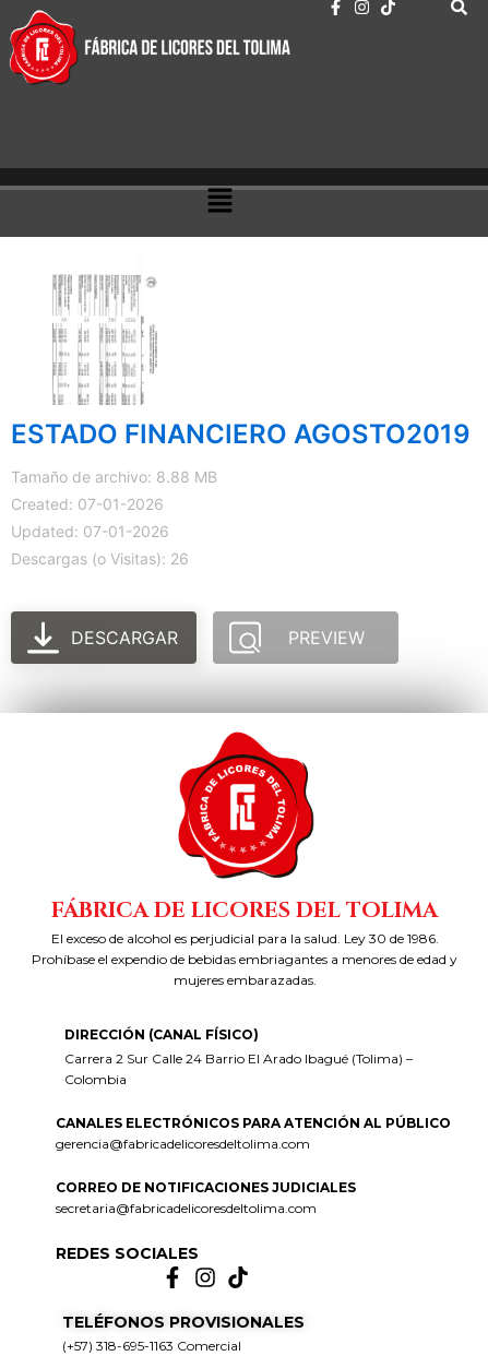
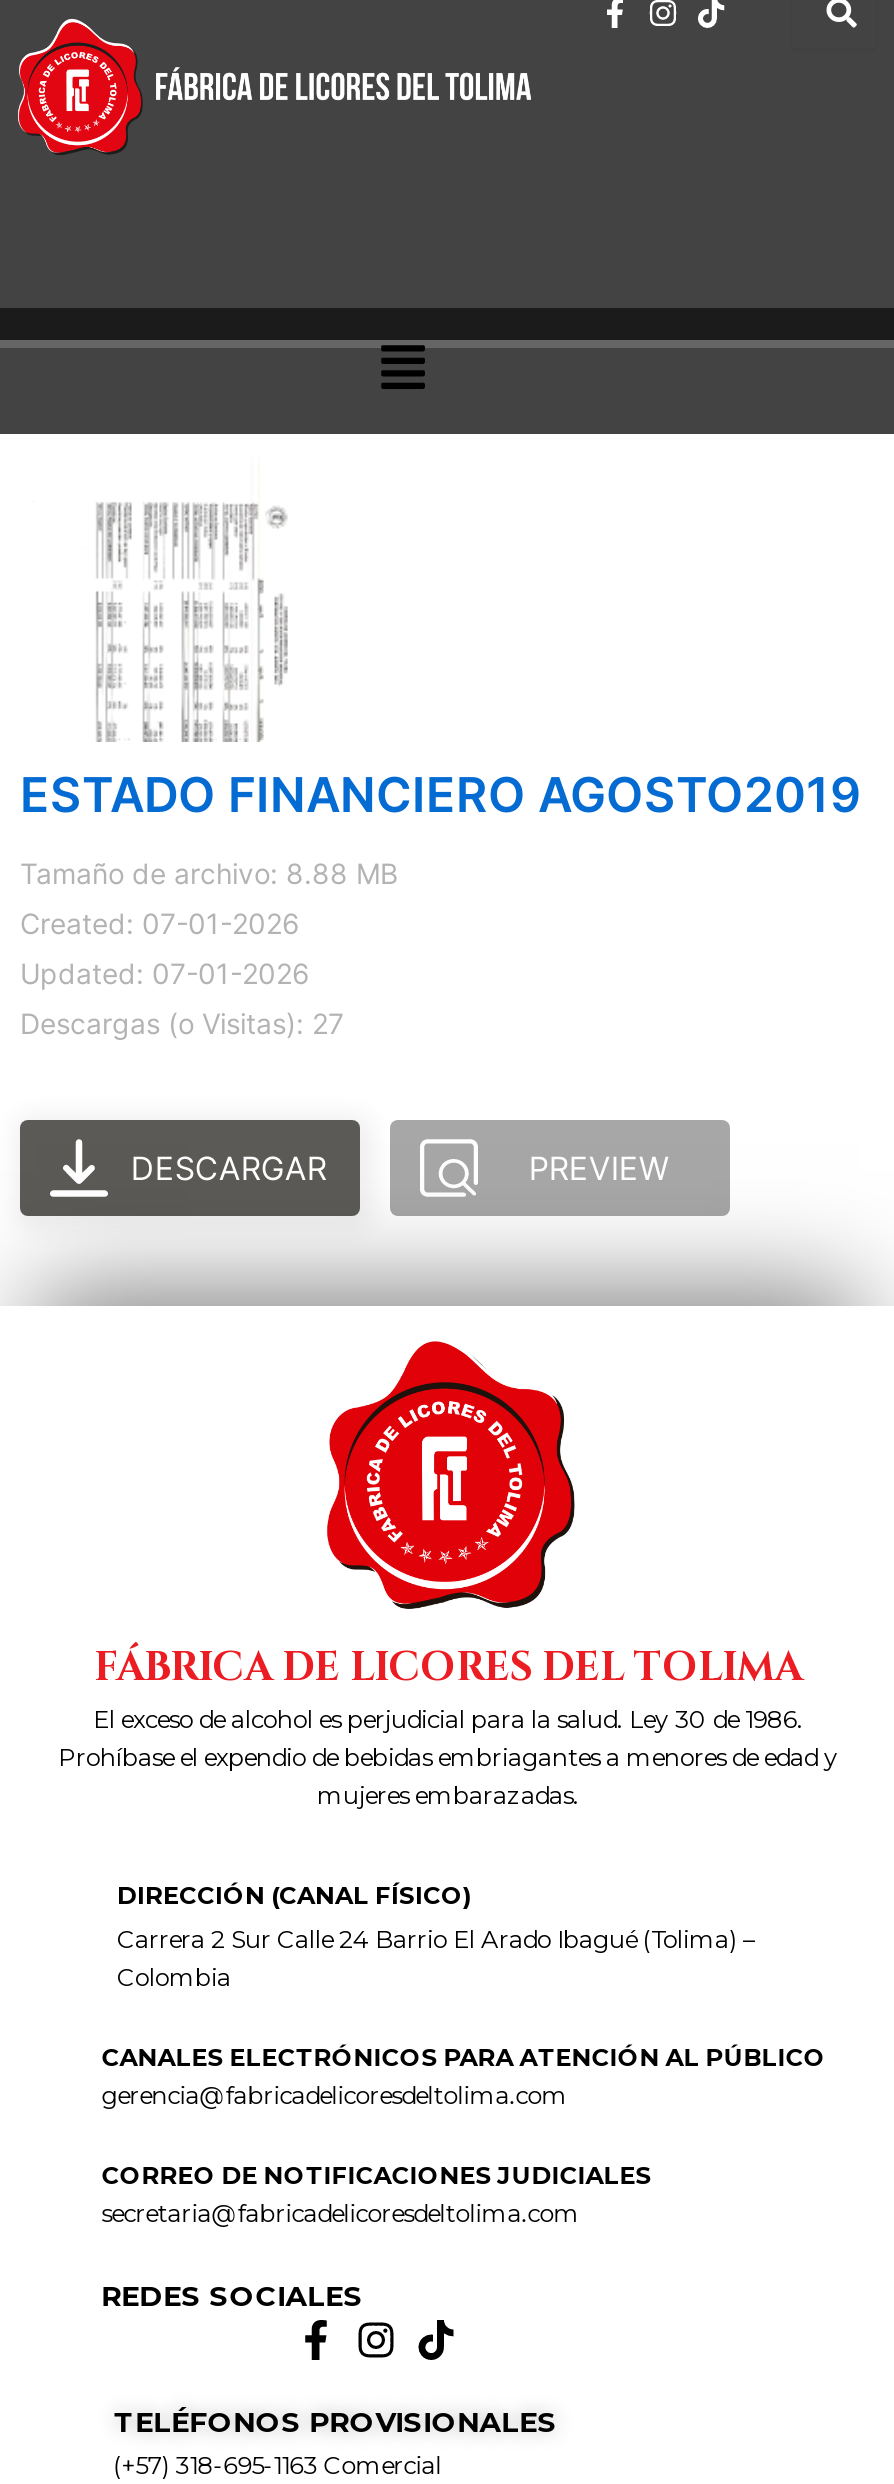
- Descargas (o Visitas): 26
+ Descargas (o Visitas): 27
